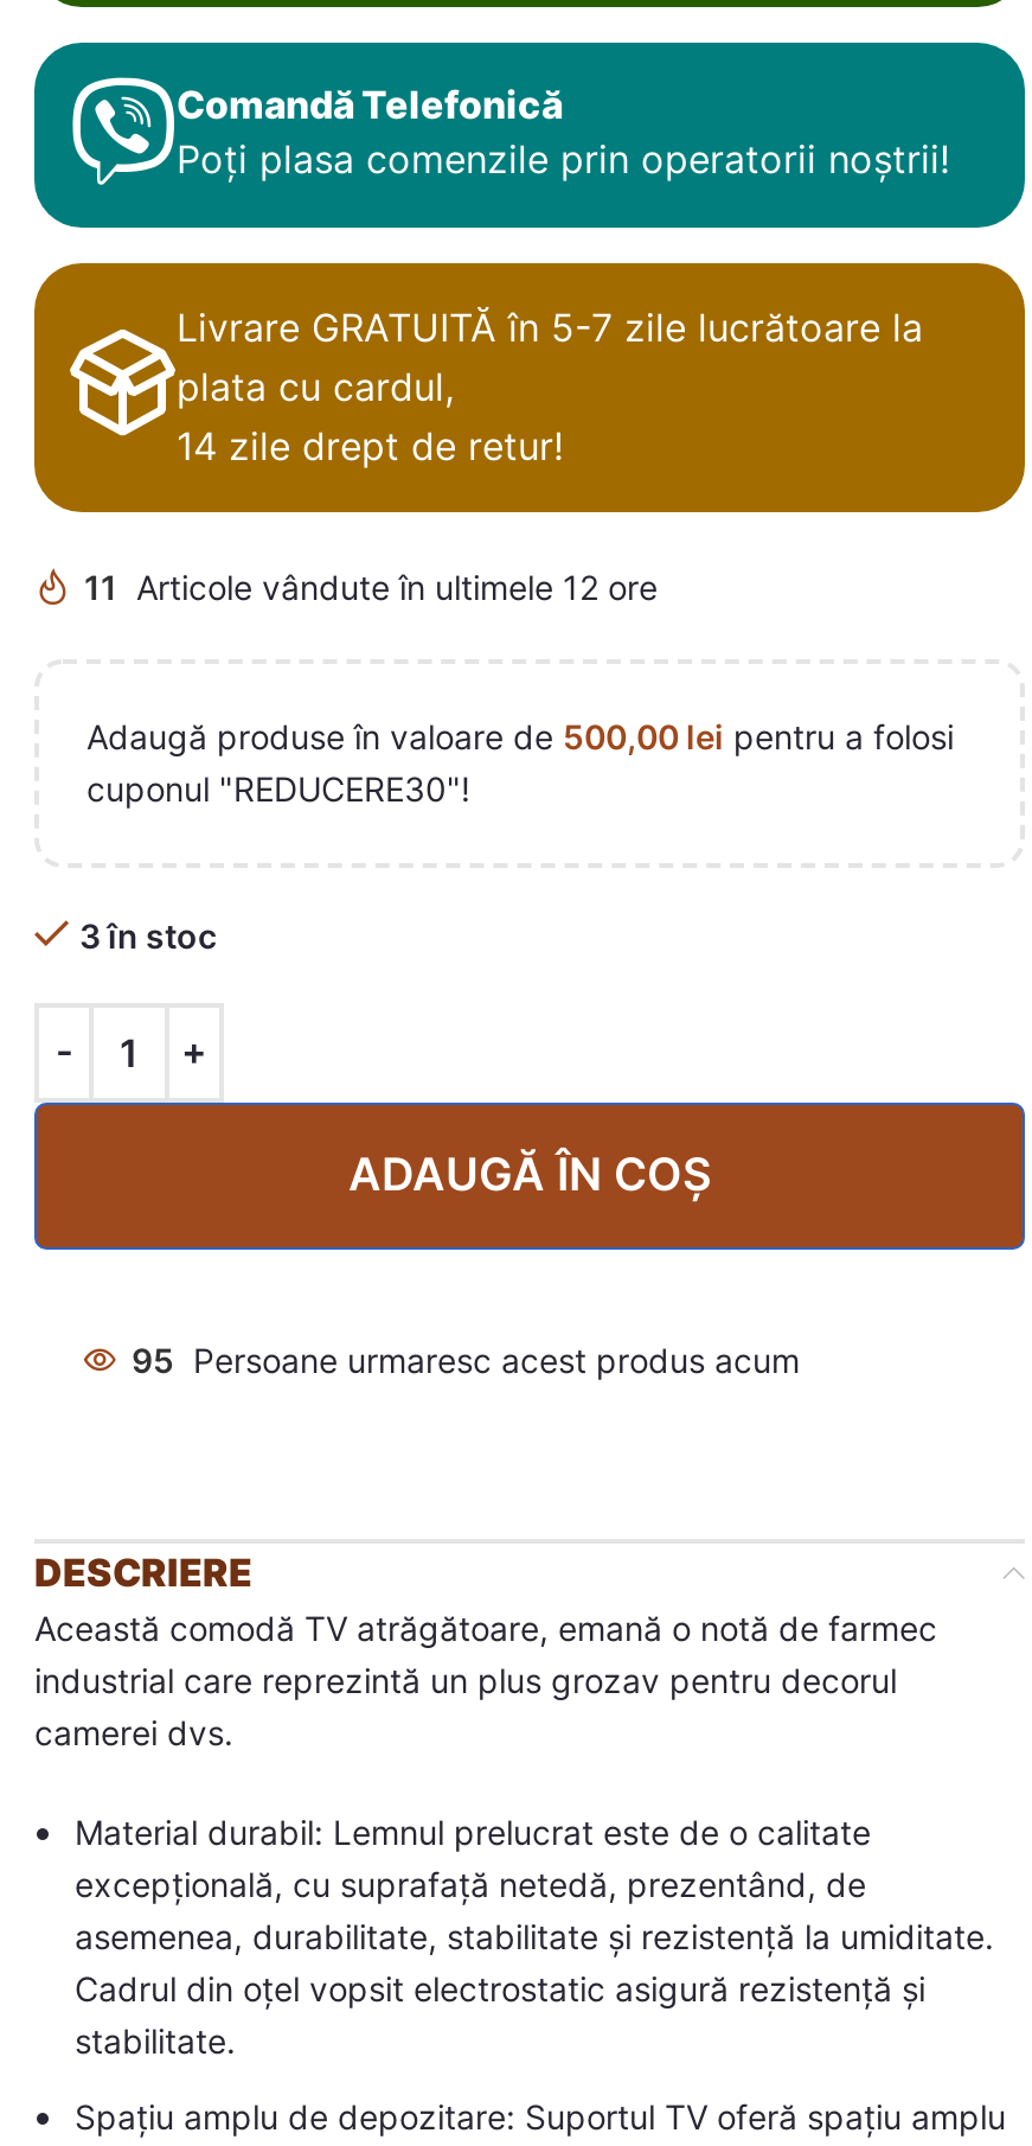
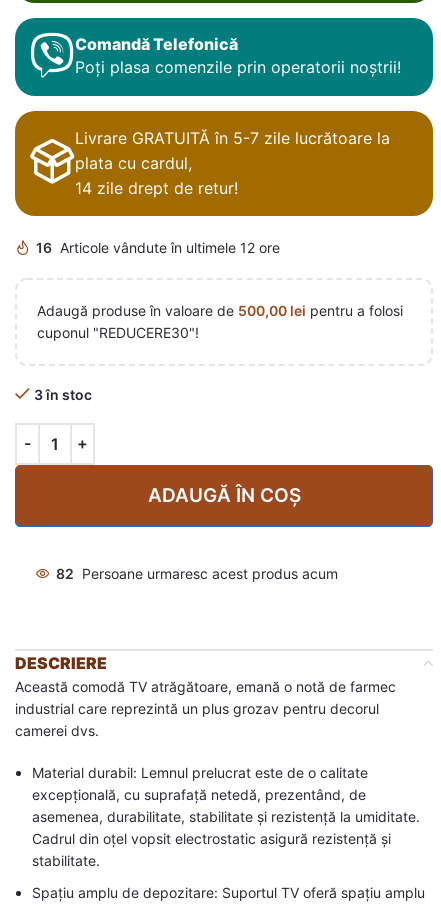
- 11 Articole vândute în ultimele 12 ore
+ 16 Articole vândute în ultimele 12 ore

- 95 Persoane urmaresc acest produs acum
+ 82 Persoane urmaresc acest produs acum
